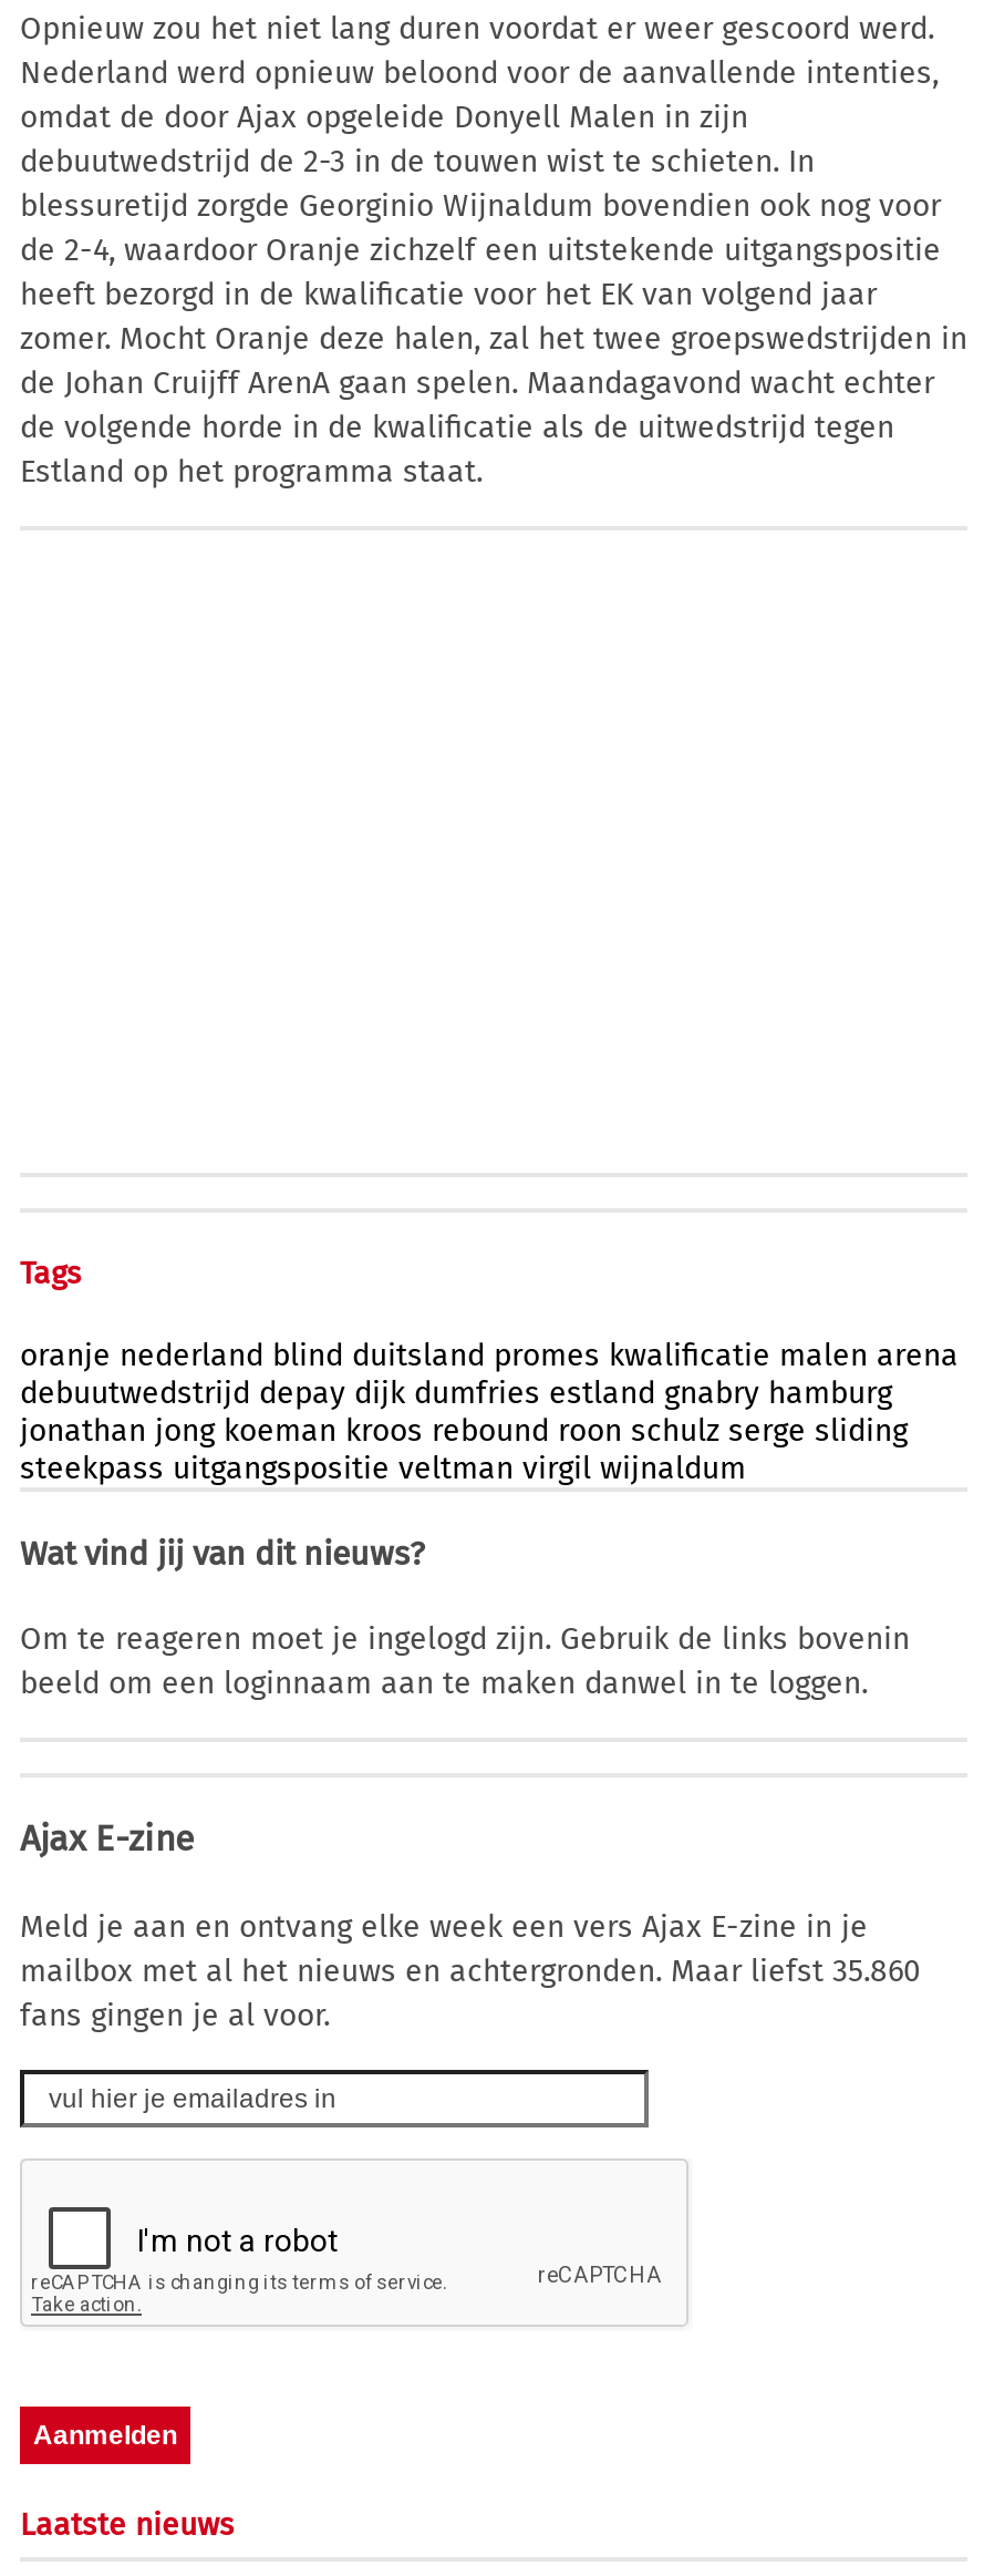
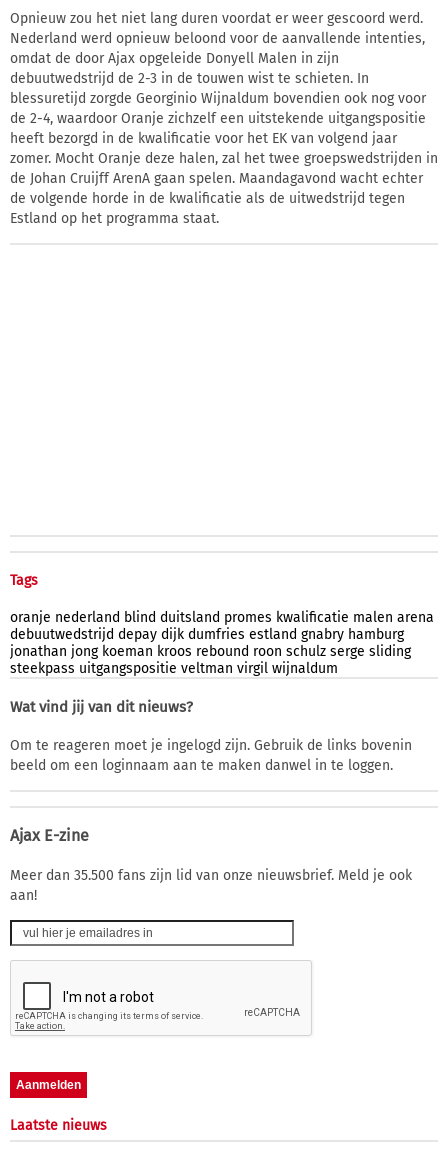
- Meld je aan en ontvang elke week een vers Ajax E-zine in je
- mailbox met al het nieuws en achtergronden. Maar liefst 35.860
- fans gingen je al voor.
+ Meer dan 35.500 fans zijn lid van onze nieuwsbrief. Meld je ook
+ aan!
